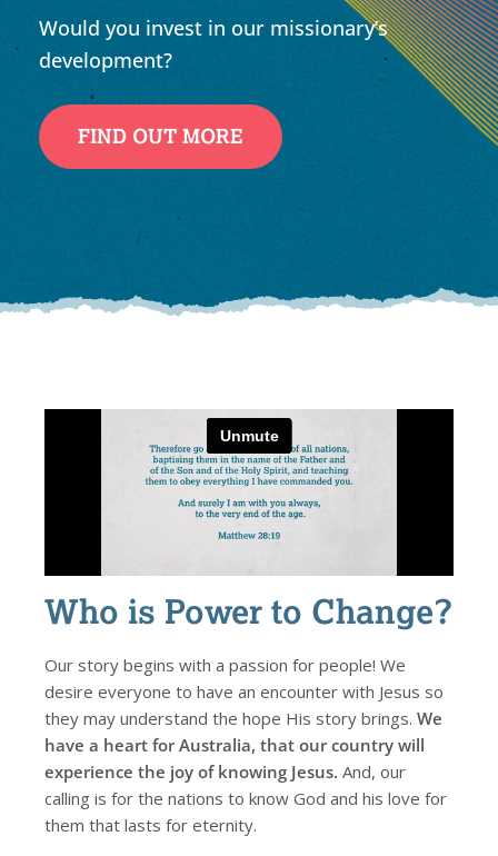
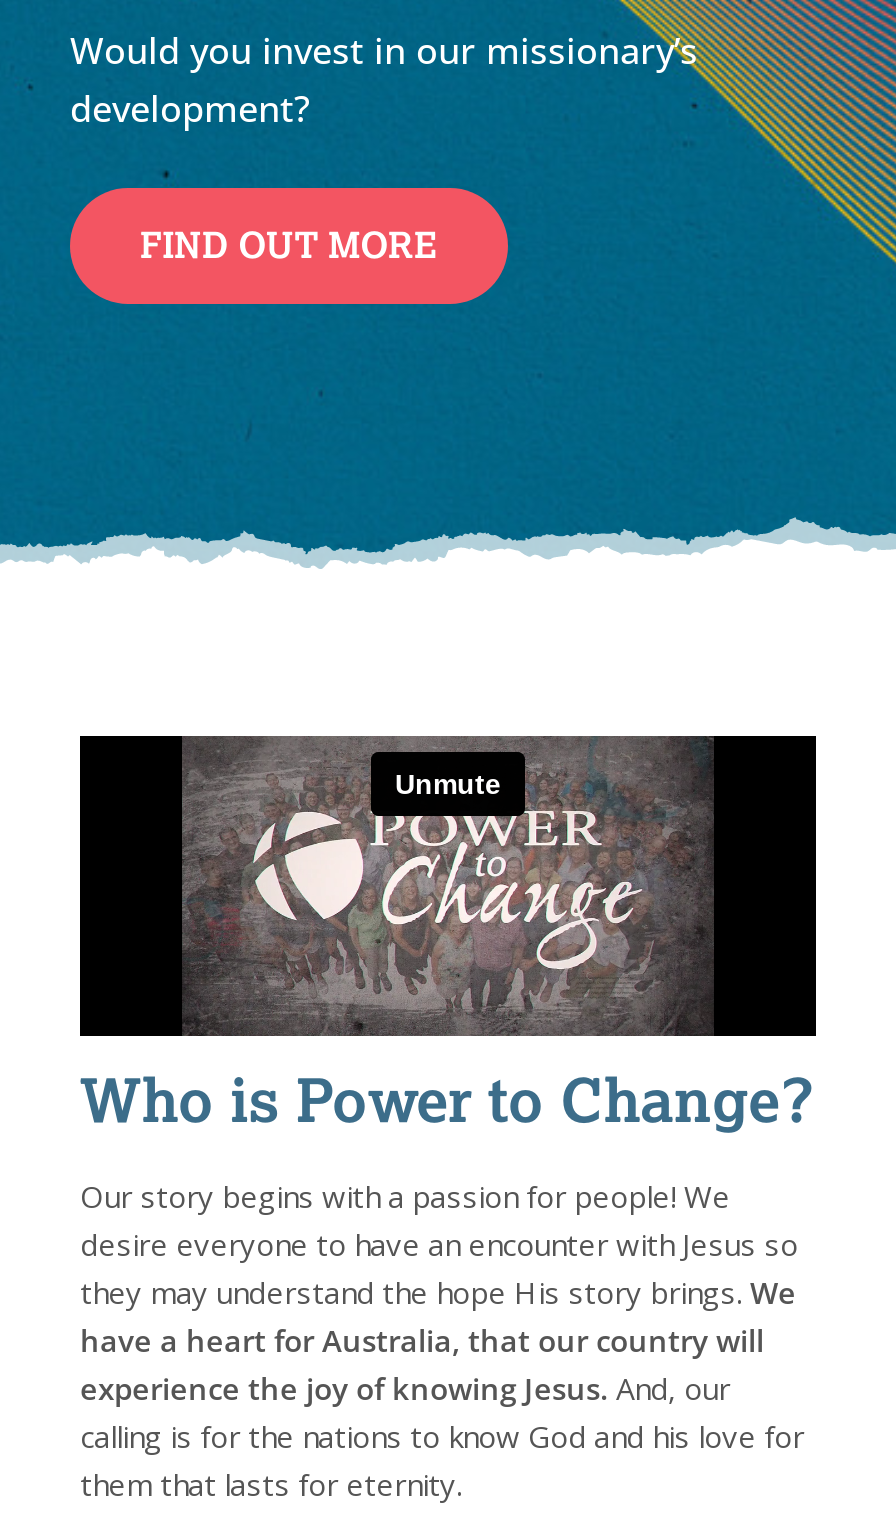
- [image]
+ [image]
